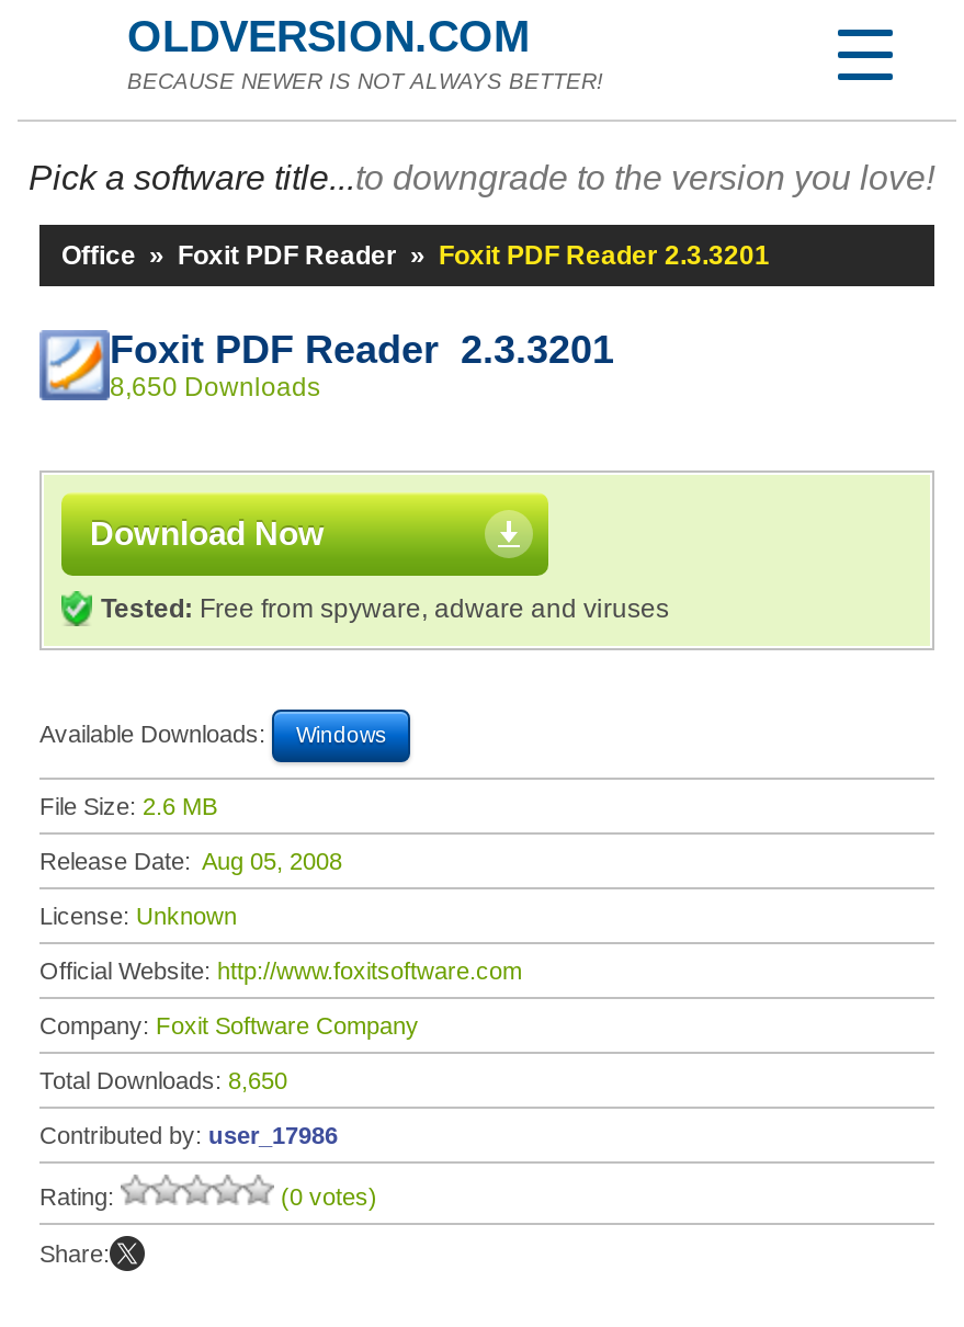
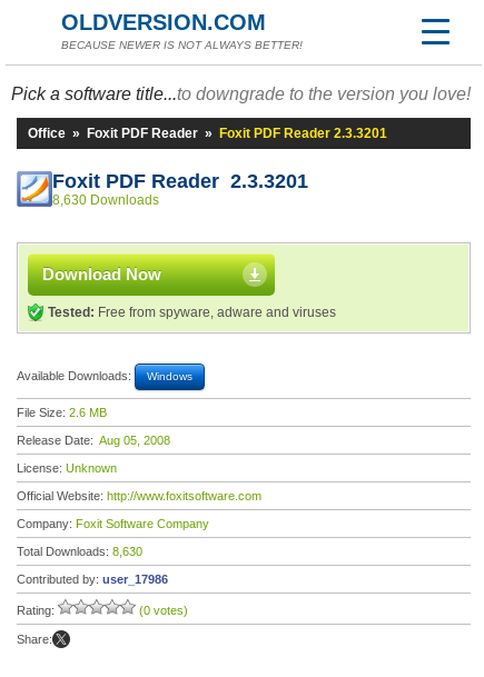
- 8,650 Downloads
+ 8,630 Downloads

- Total Downloads: 8,650
+ Total Downloads: 8,630
